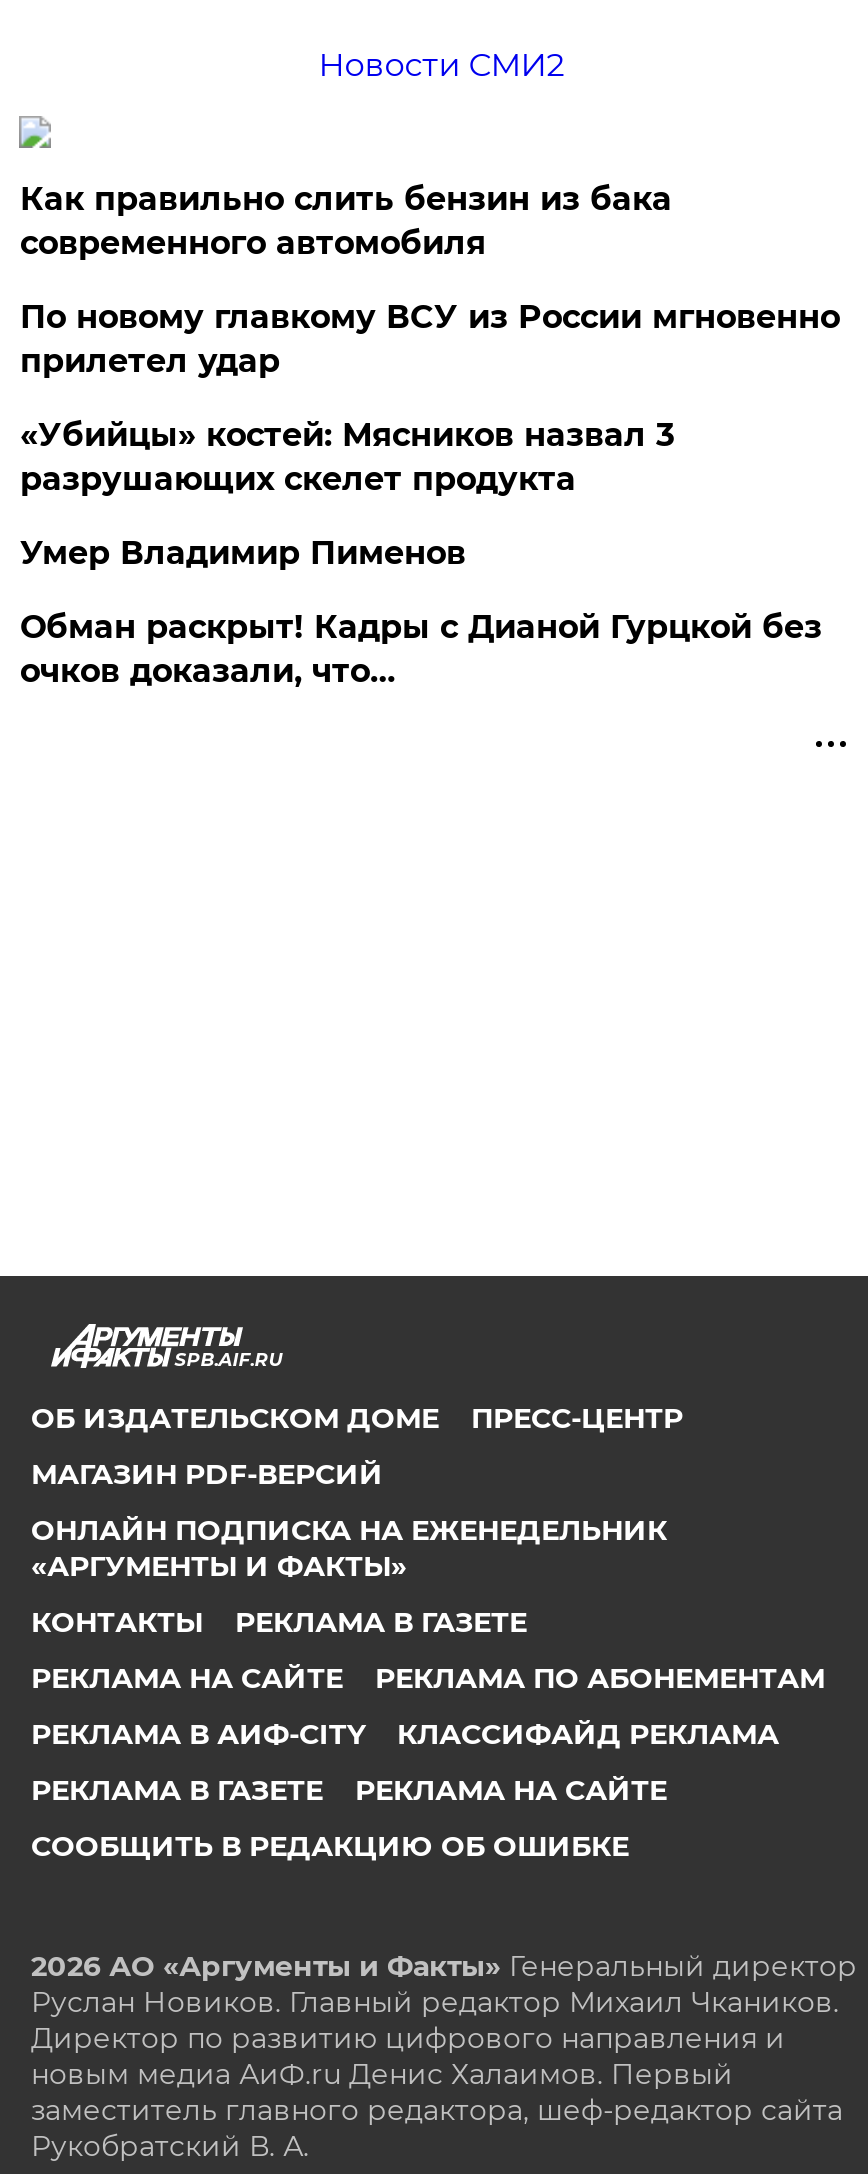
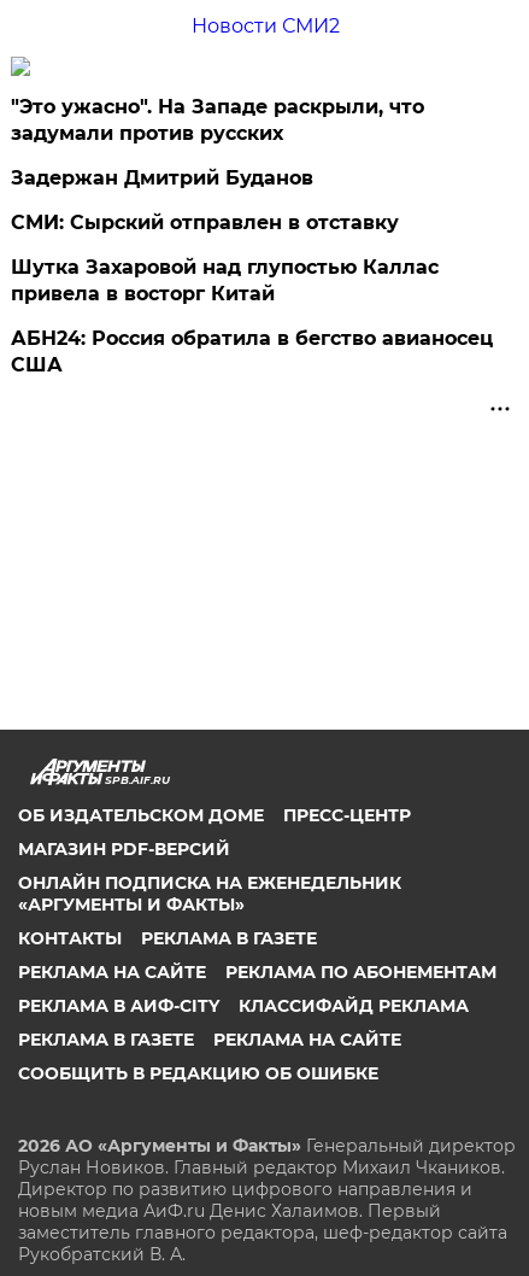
- Как правильно слить бензин из бака
- современного автомобиля
+ "Это ужасно". На Западе раскрыли, что
+ задумали против русских

- По новому главкому ВСУ из России мгновенно
- прилетел удар
+ Задержан Дмитрий Буданов

- «Убийцы» костей: Мясников назвал 3
- разрушающих скелет продукта
+ СМИ: Сырский отправлен в отставку

- Умер Владимир Пименов
+ Шутка Захаровой над глупостью Каллас
+ привела в восторг Китай

- Обман раскрыт! Кадры с Дианой Гурцкой без
- очков доказали, что…
+ АБН24: Россия обратила в бегство авианосец
+ США
